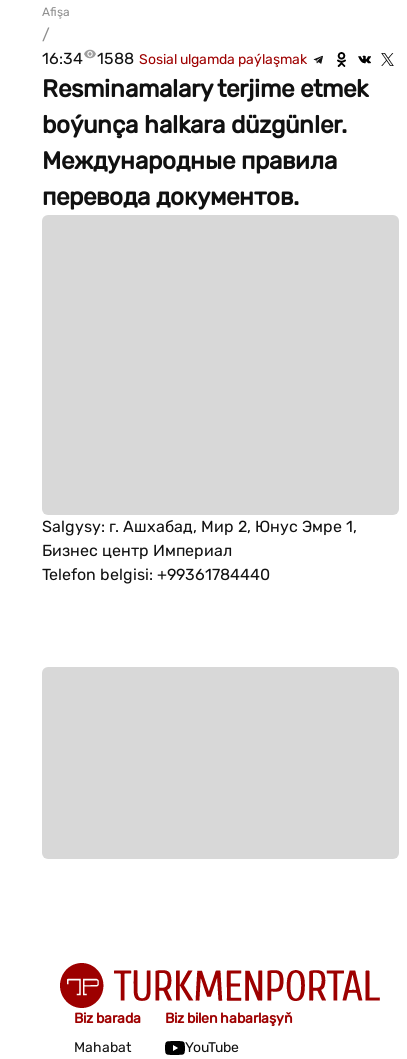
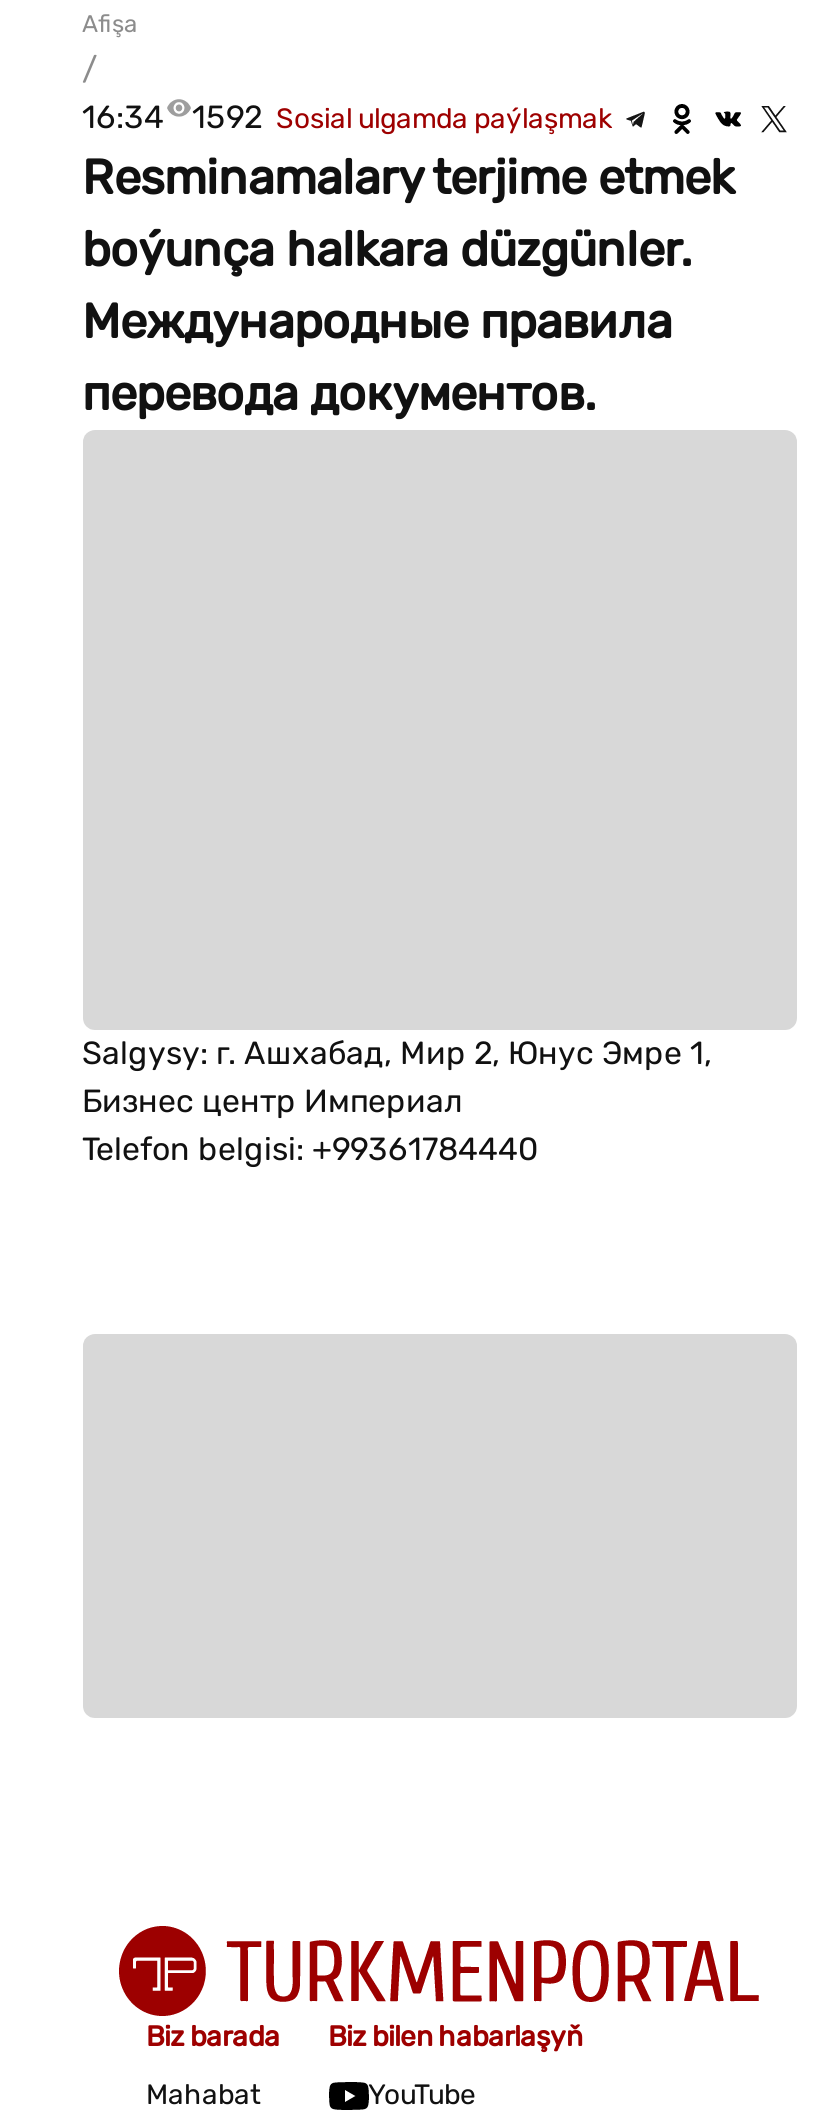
- 1588 Sosial ulgamda paýlaşmak
+ 1592 Sosial ulgamda paýlaşmak
